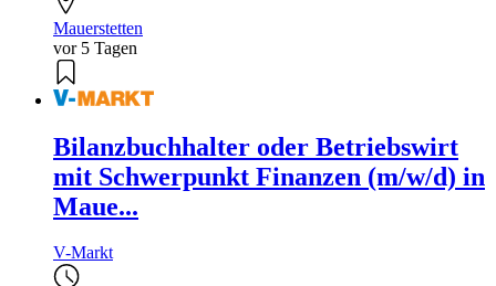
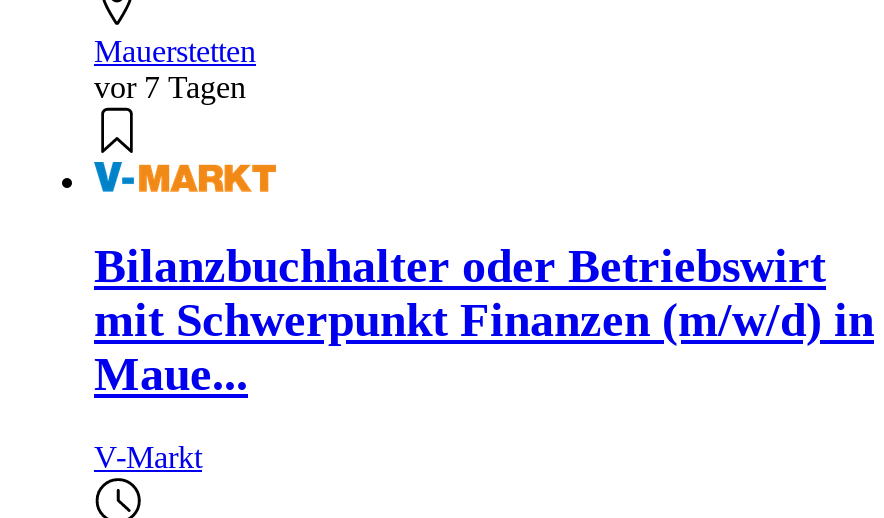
- vor 5 Tagen
+ vor 7 Tagen
